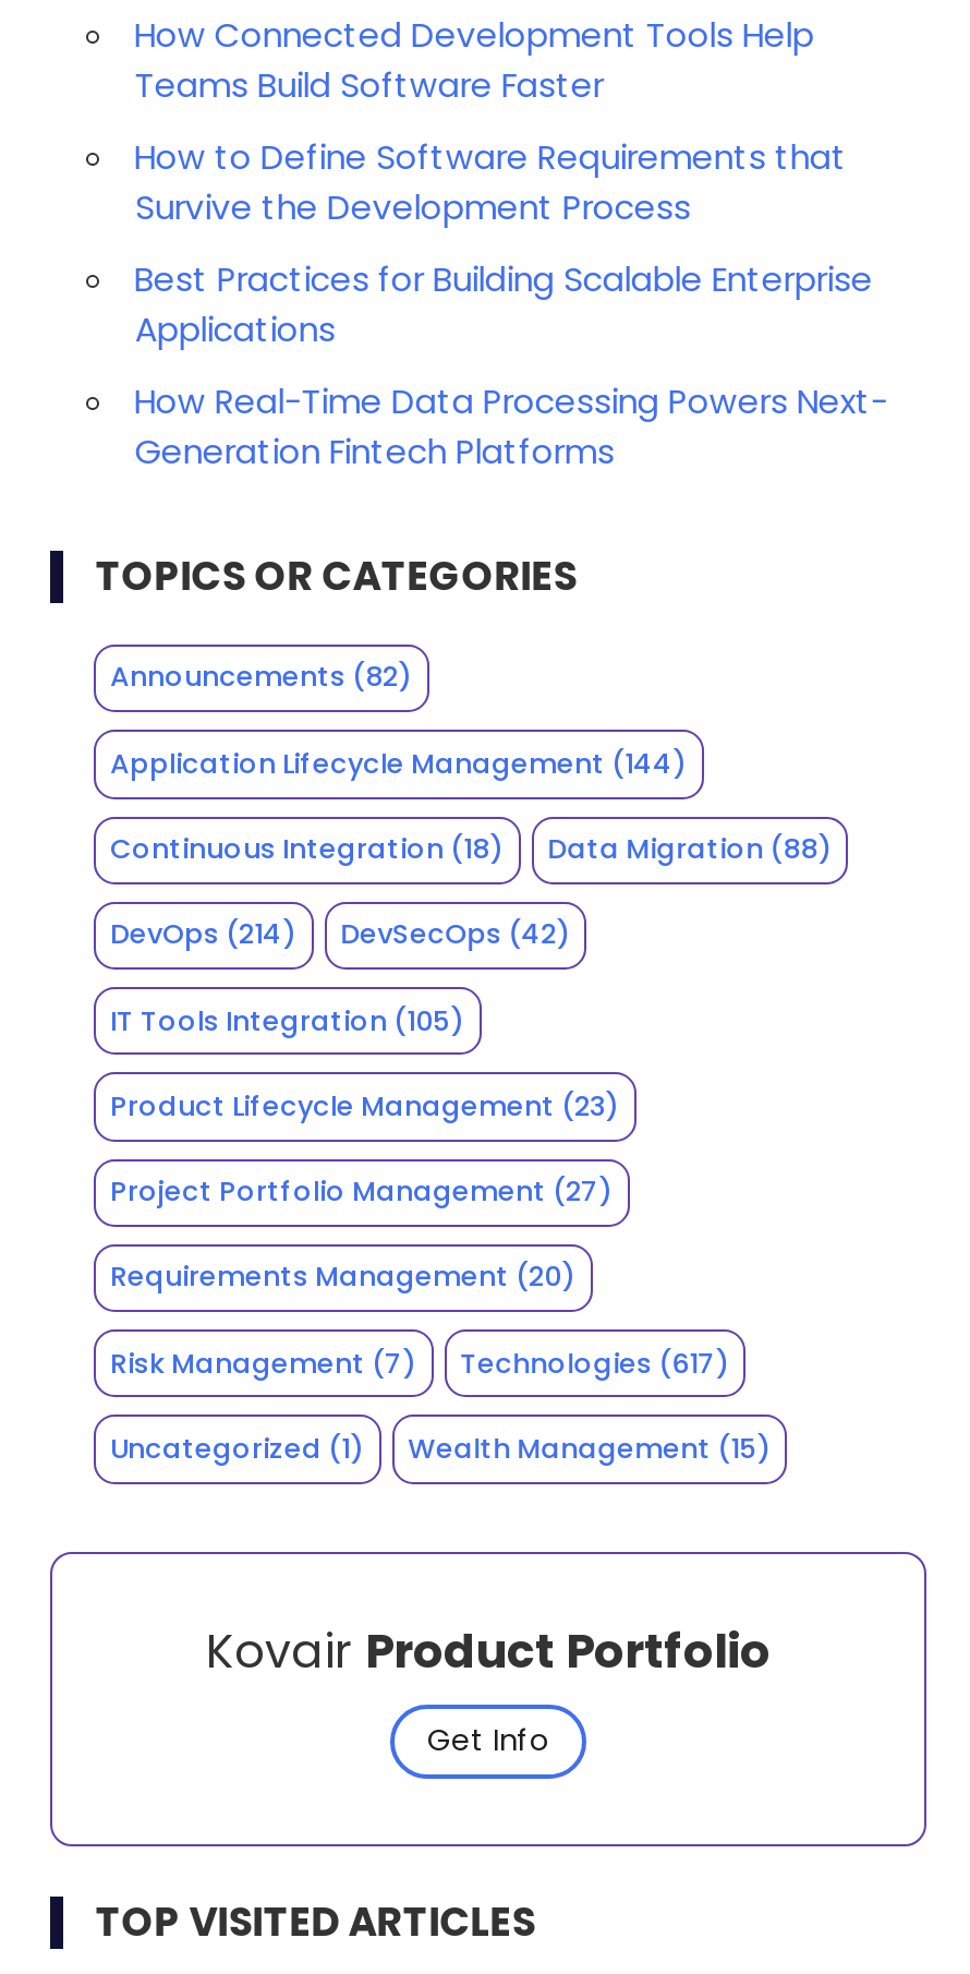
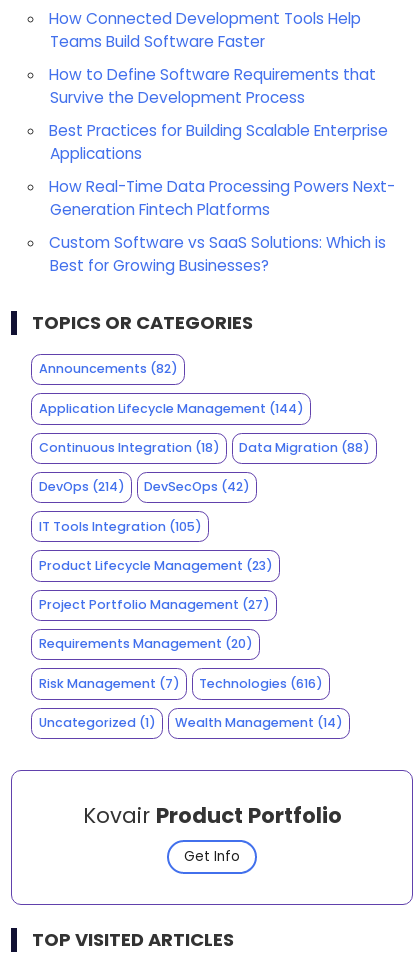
+ Custom Software vs SaaS Solutions: Which is
+ Best for Growing Businesses?

- Technologies (617)
+ Technologies (616)

- Wealth Management (15)
+ Wealth Management (14)
